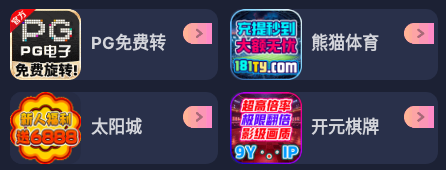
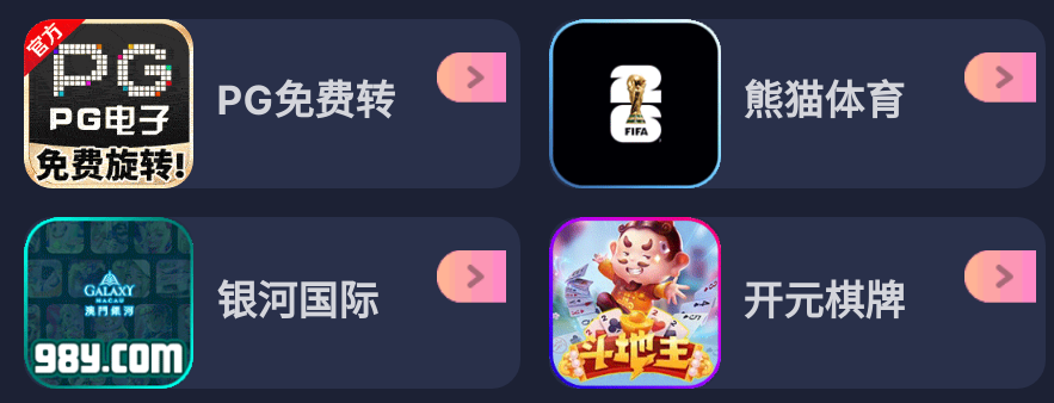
- [image]
+ [image]

- [image]
- 太阳城
+ [image]
+ 银河国际

- [image]
+ [image]
